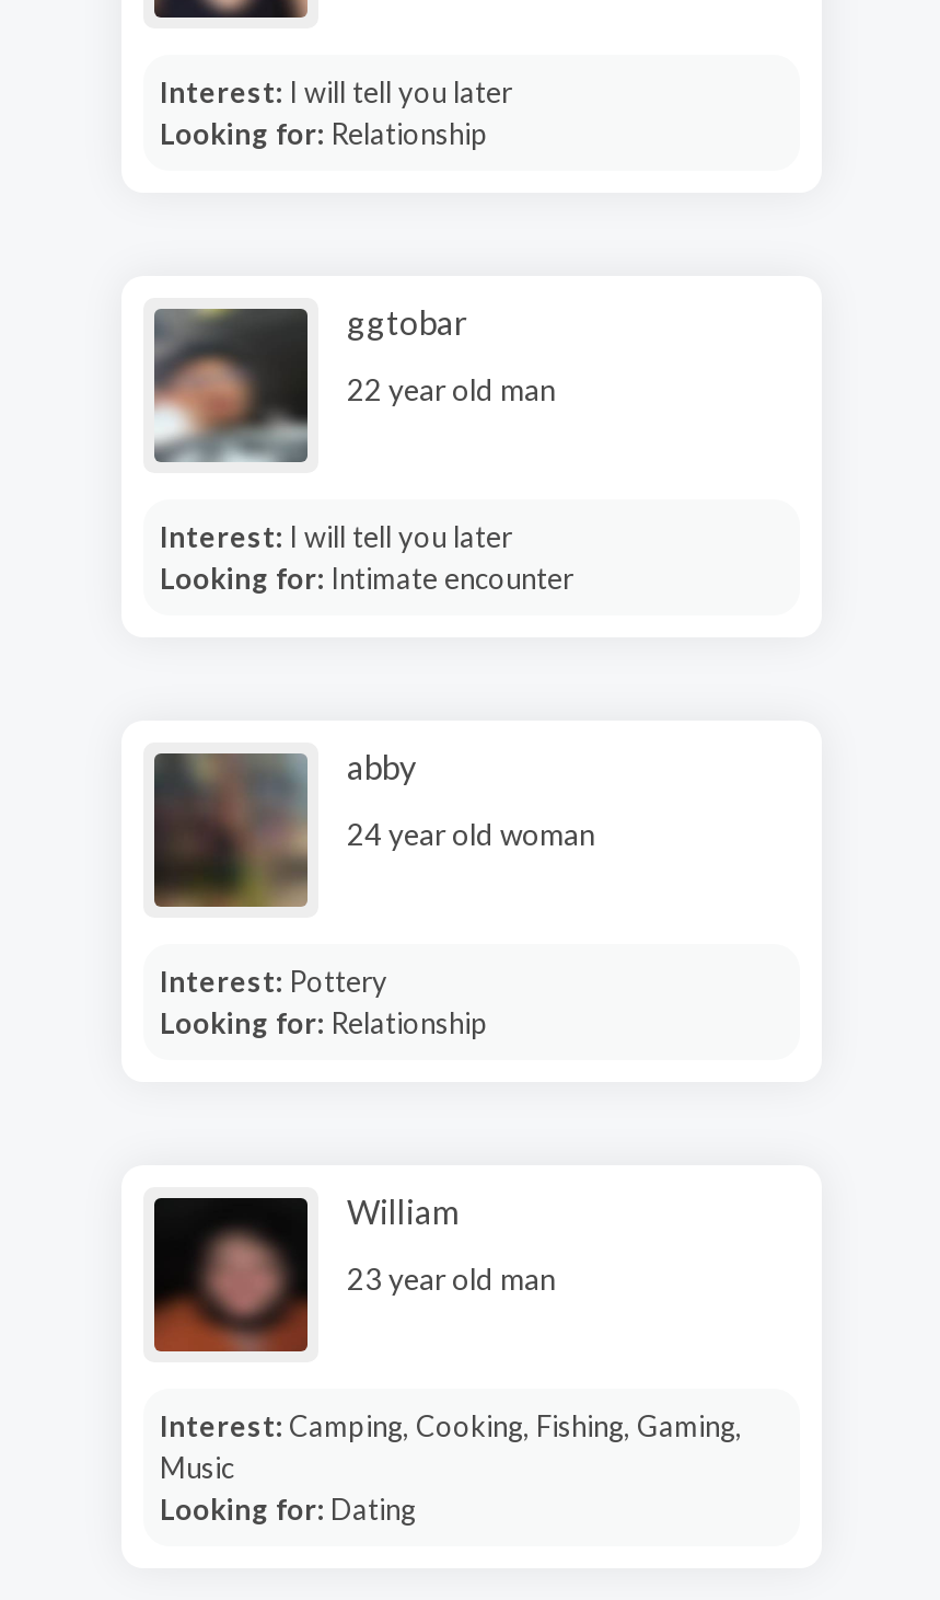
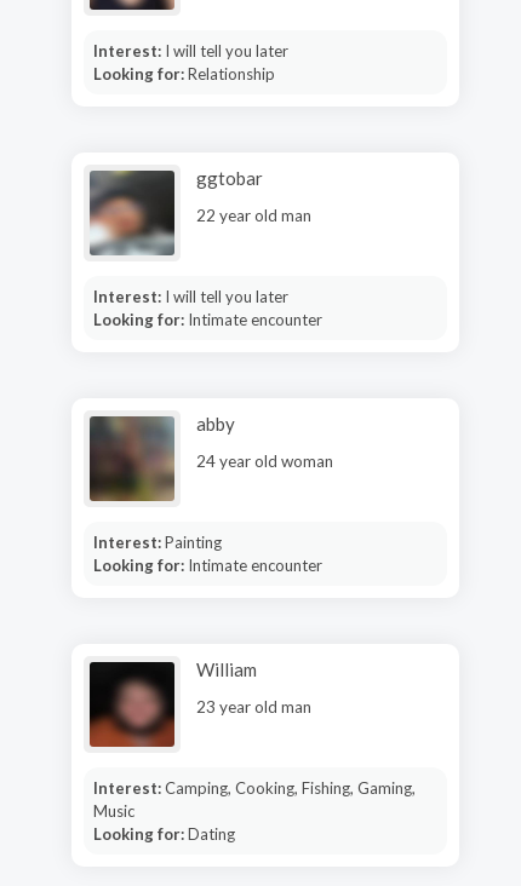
- Interest: Pottery
- Looking for: Relationship
+ Interest: Painting
+ Looking for: Intimate encounter
